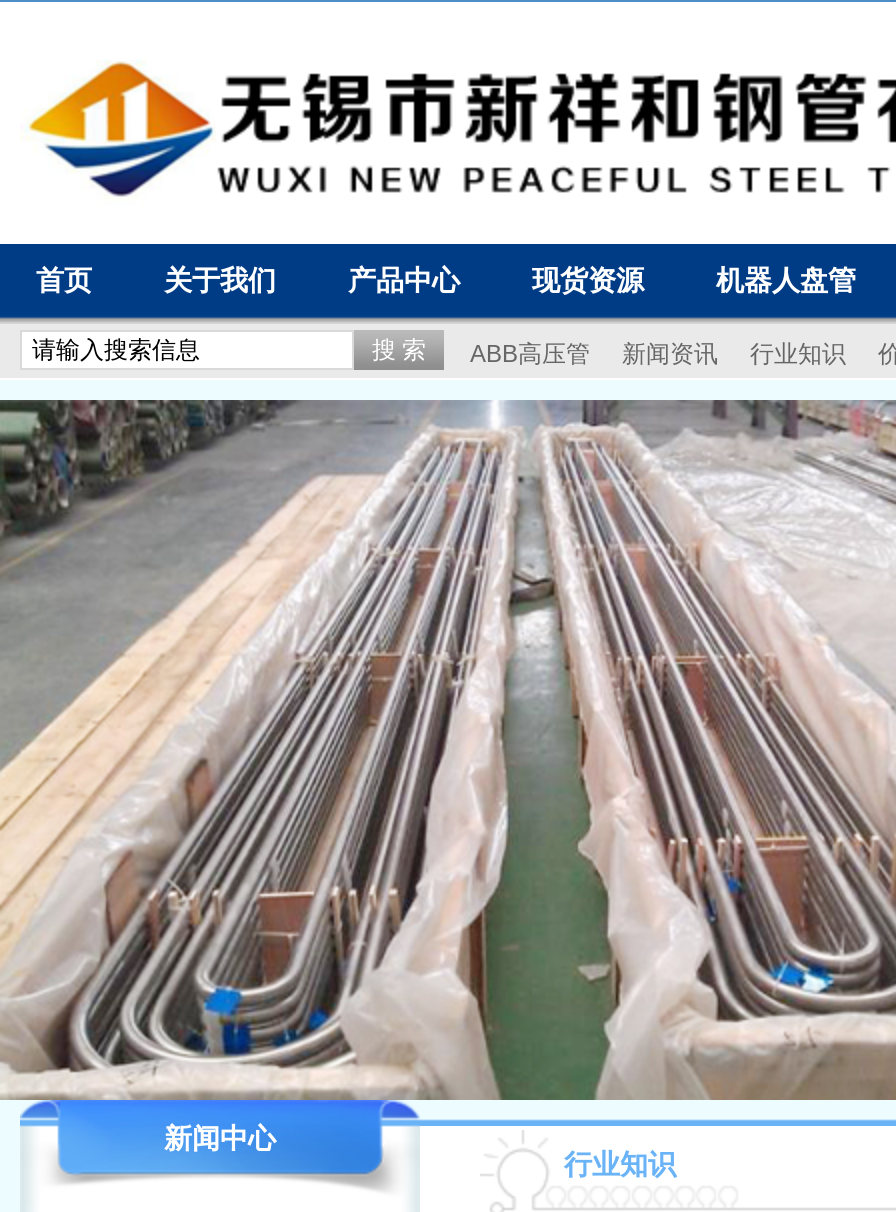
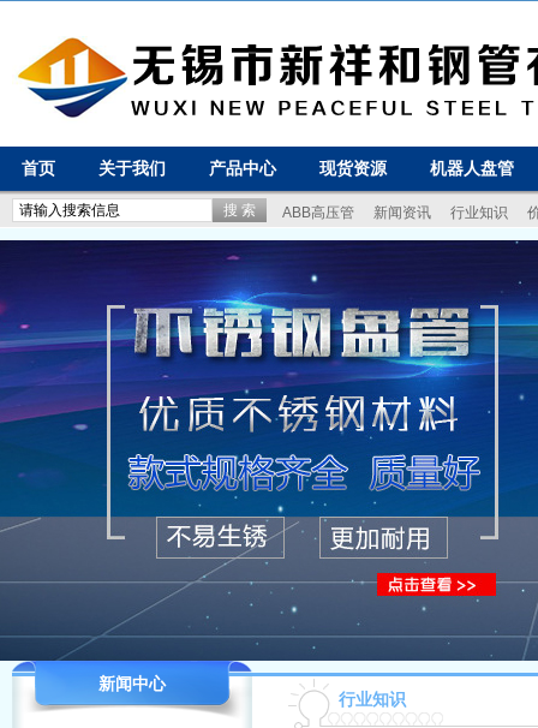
- [image]
+ [image]
